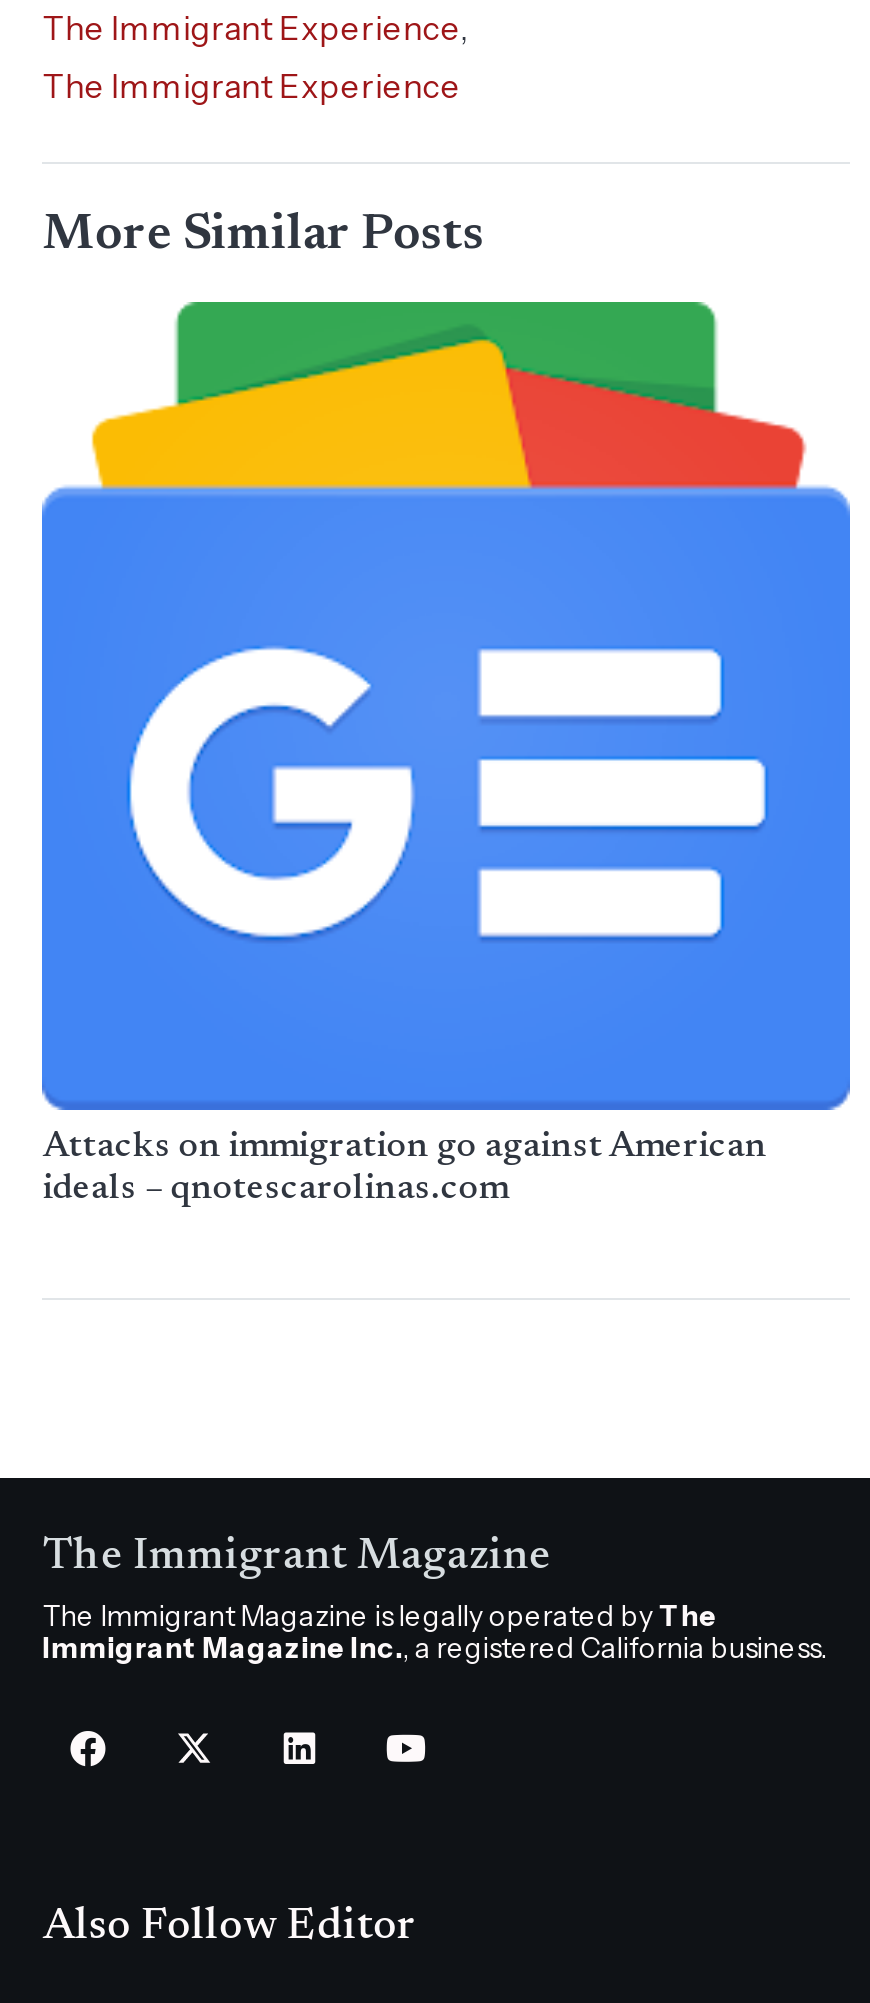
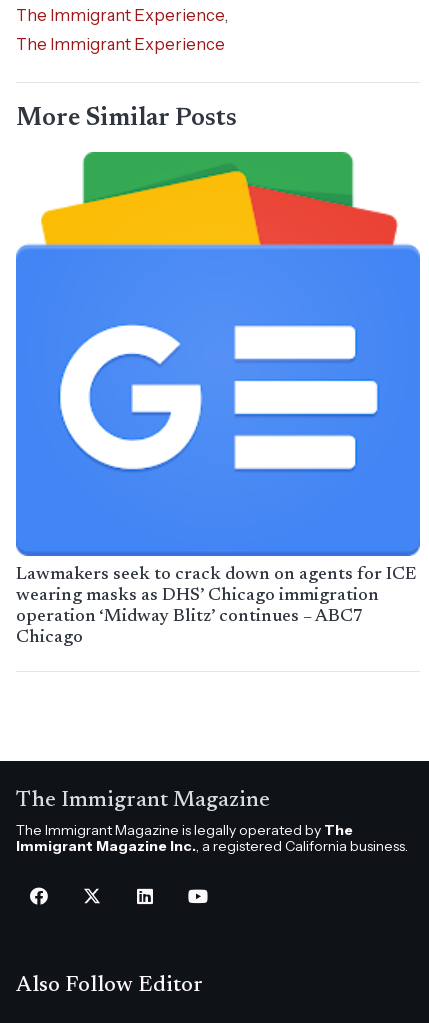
- Attacks on immigration go against American
- ideals – qnotescarolinas.com
+ Lawmakers seek to crack down on agents for ICE
+ wearing masks as DHS’ Chicago immigration
+ operation ‘Midway Blitz’ continues – ABC7
+ Chicago
